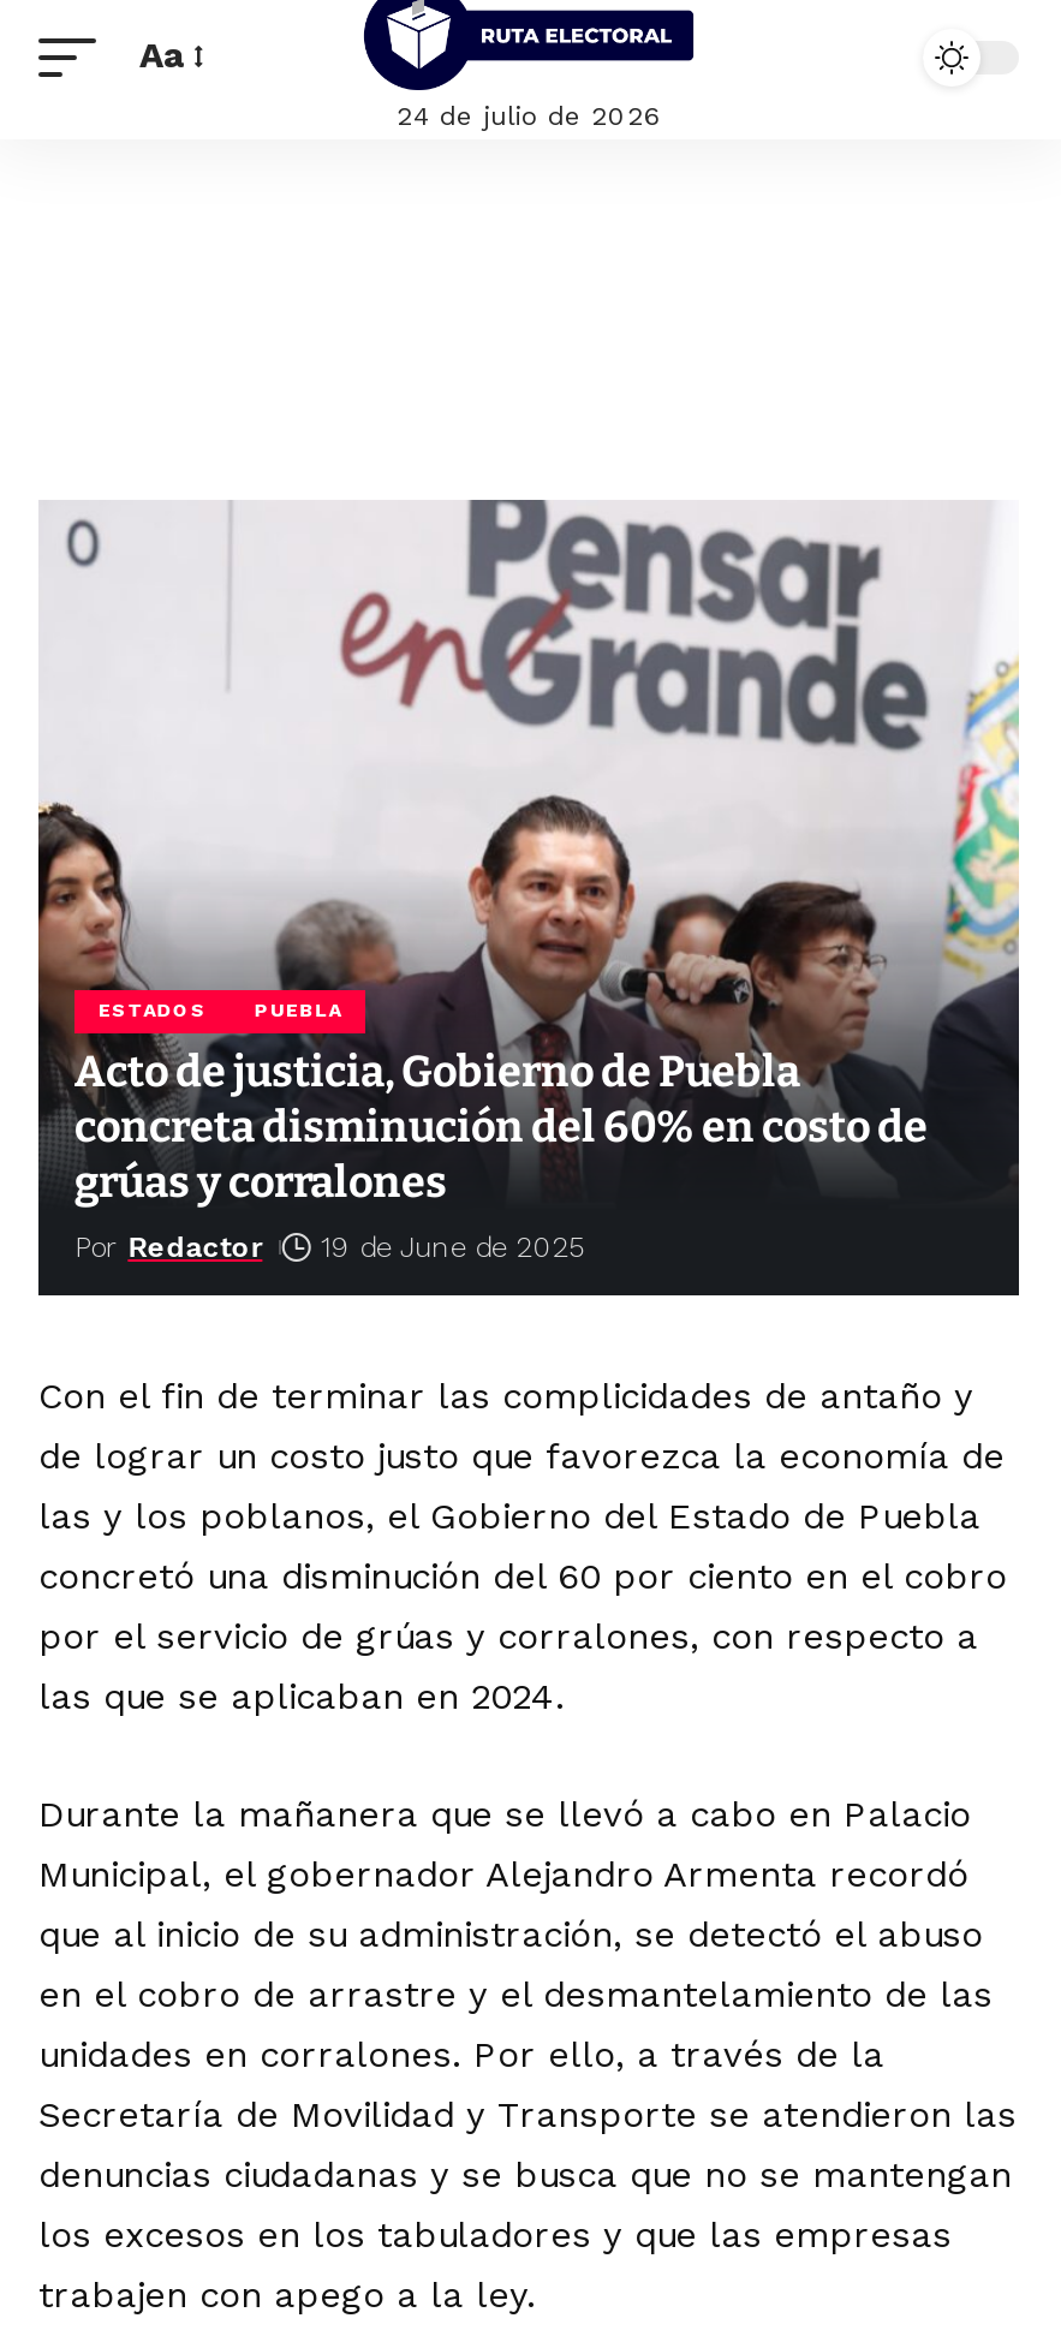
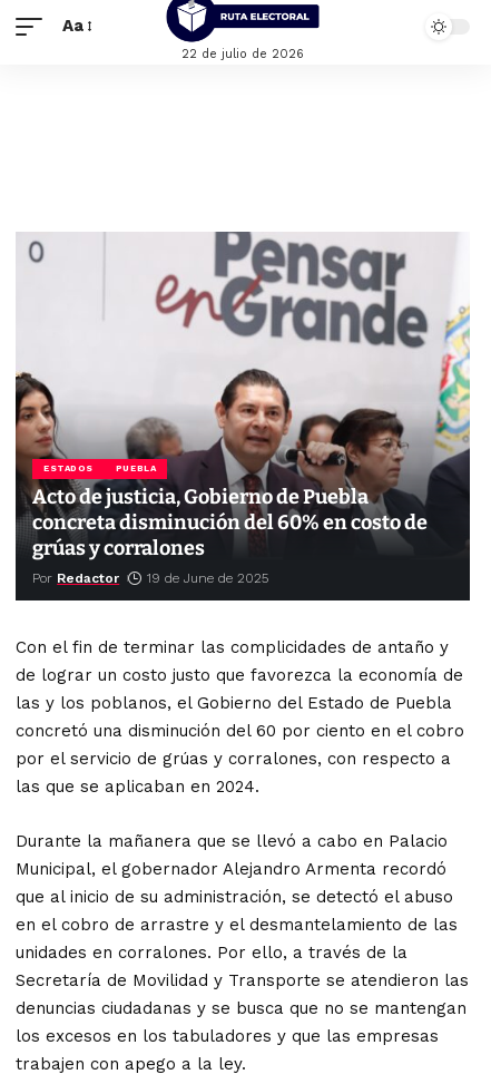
- 24 de julio de 2026
+ 22 de julio de 2026
